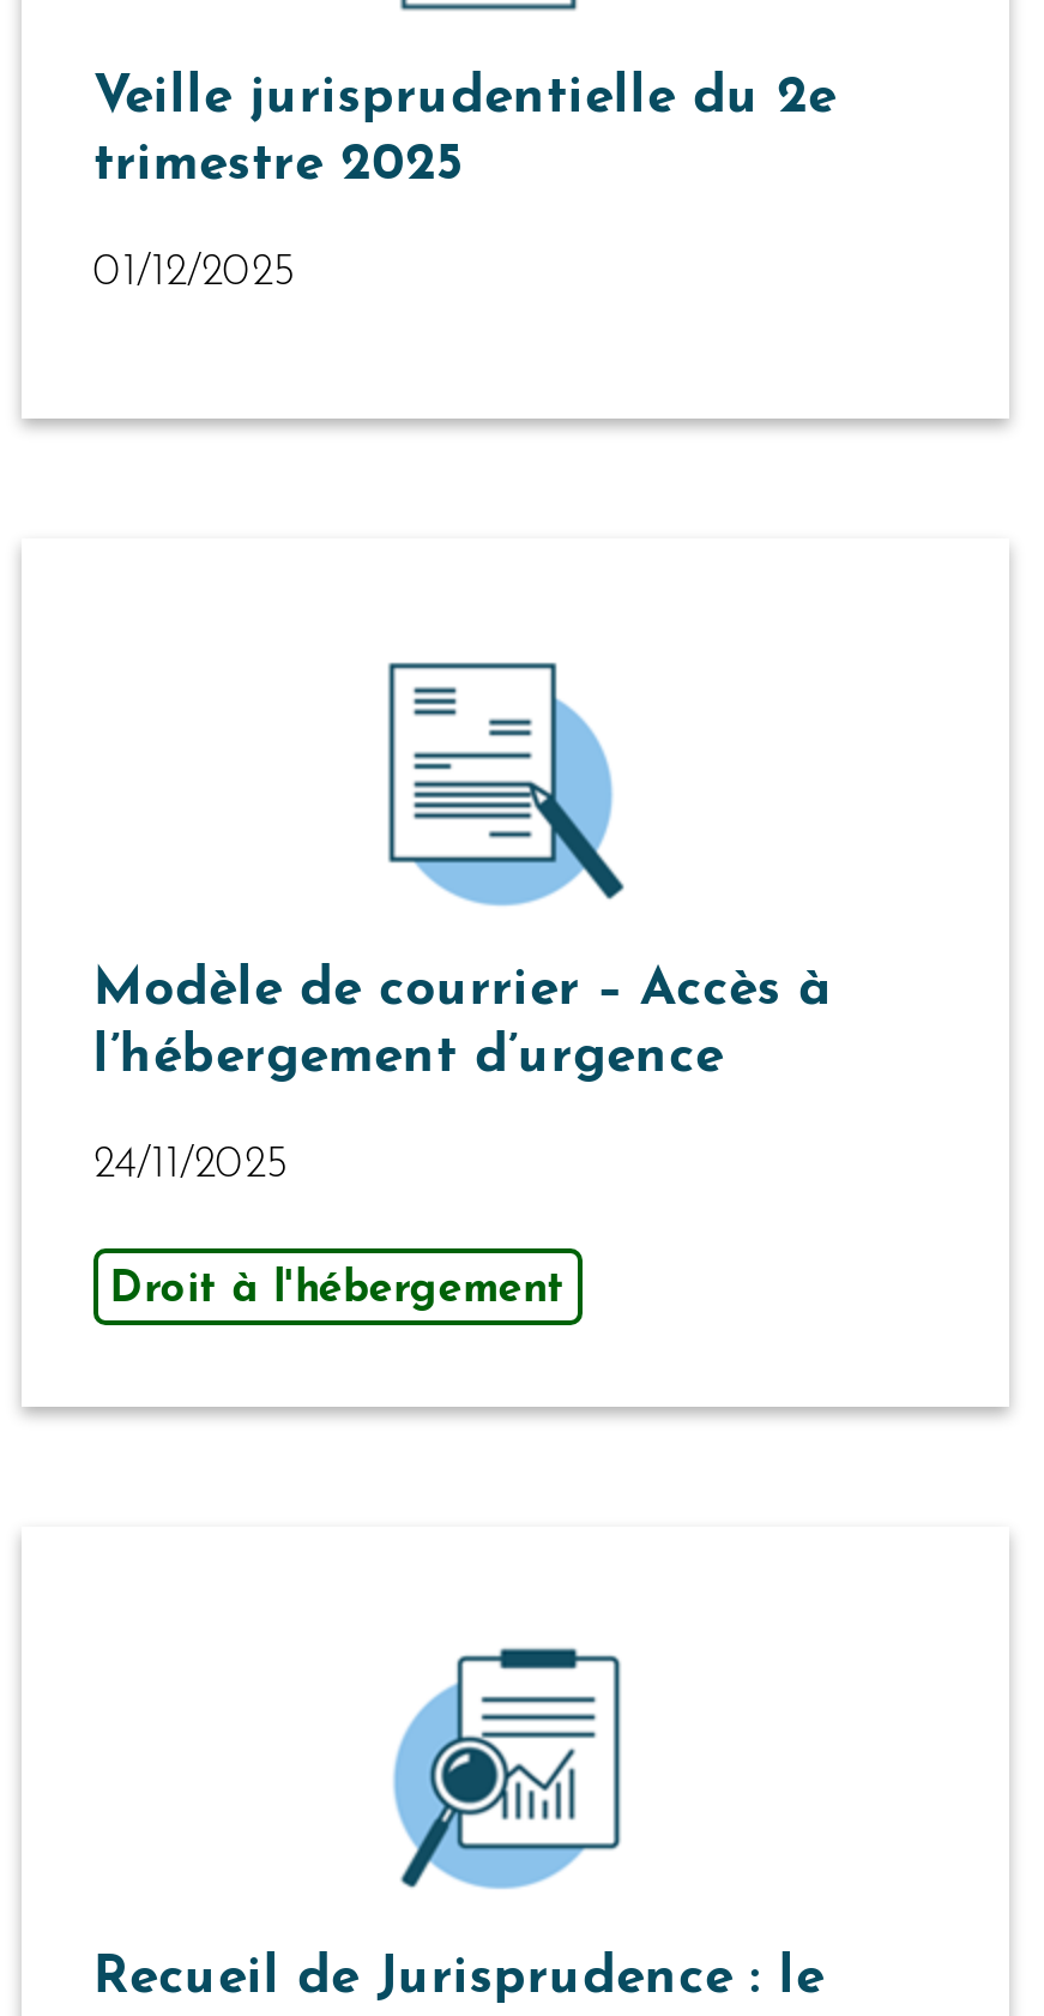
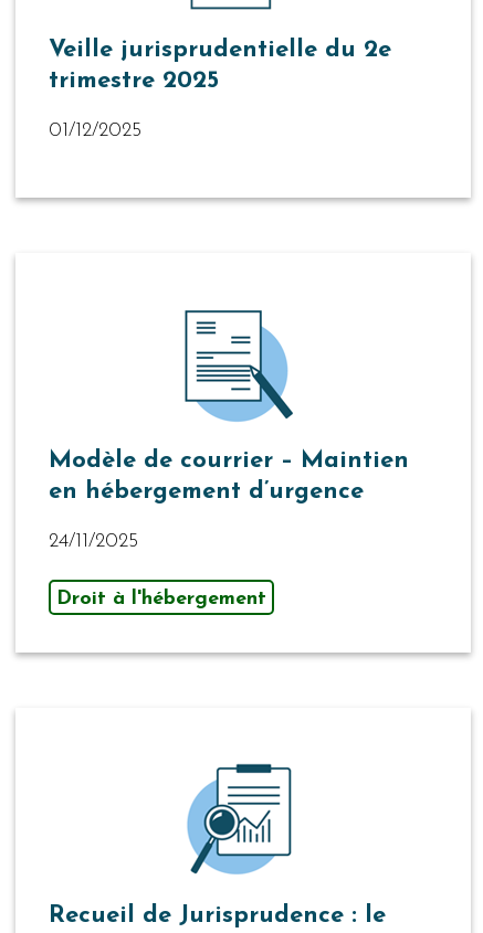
- Modèle de courrier – Accès à
- l’hébergement d’urgence
+ Modèle de courrier – Maintien
+ en hébergement d’urgence
